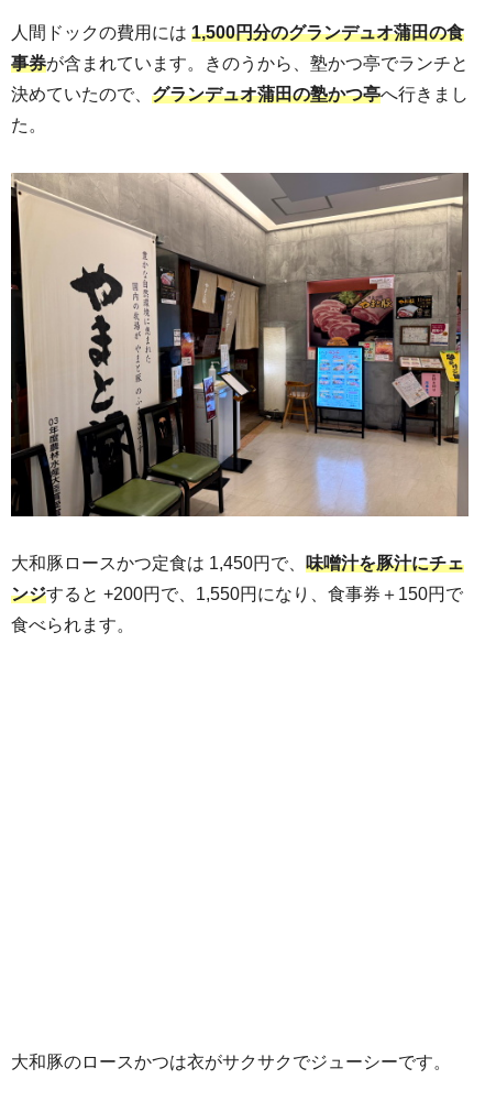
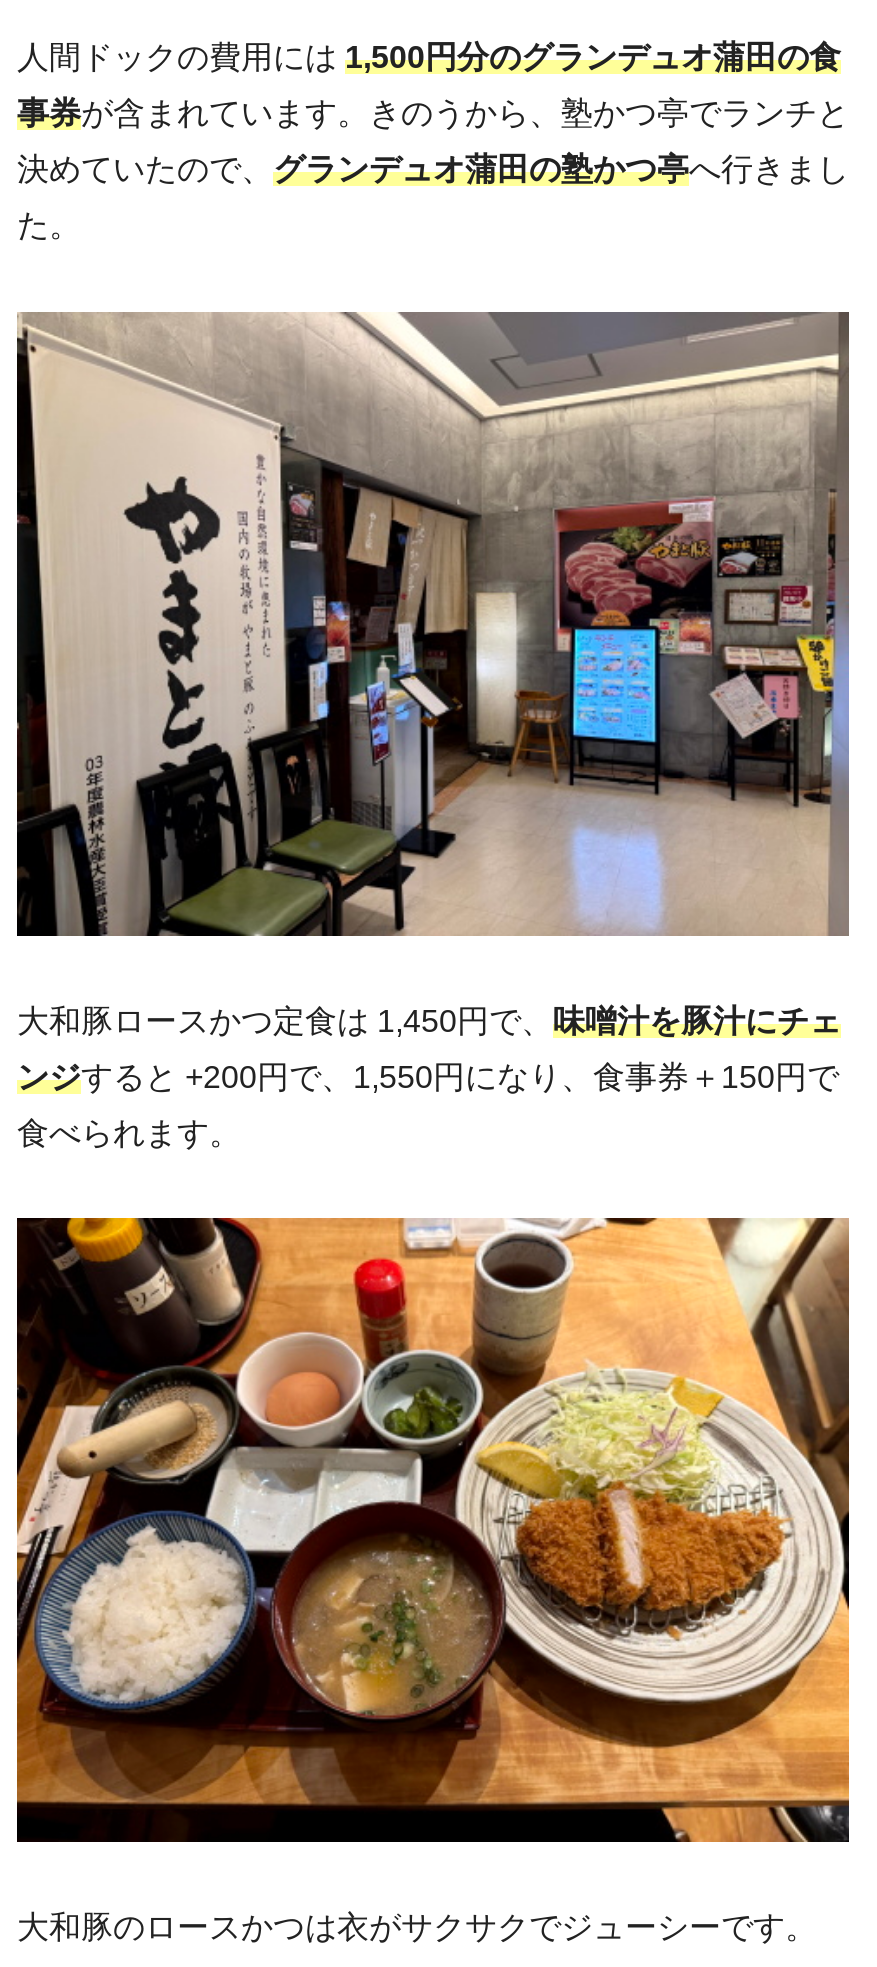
+ [image]
